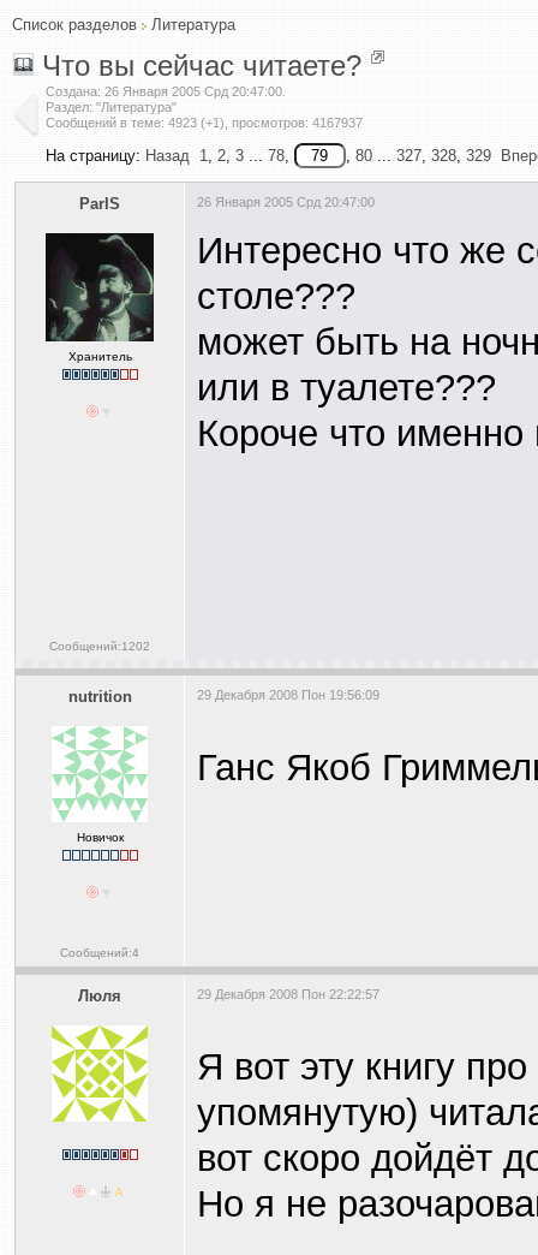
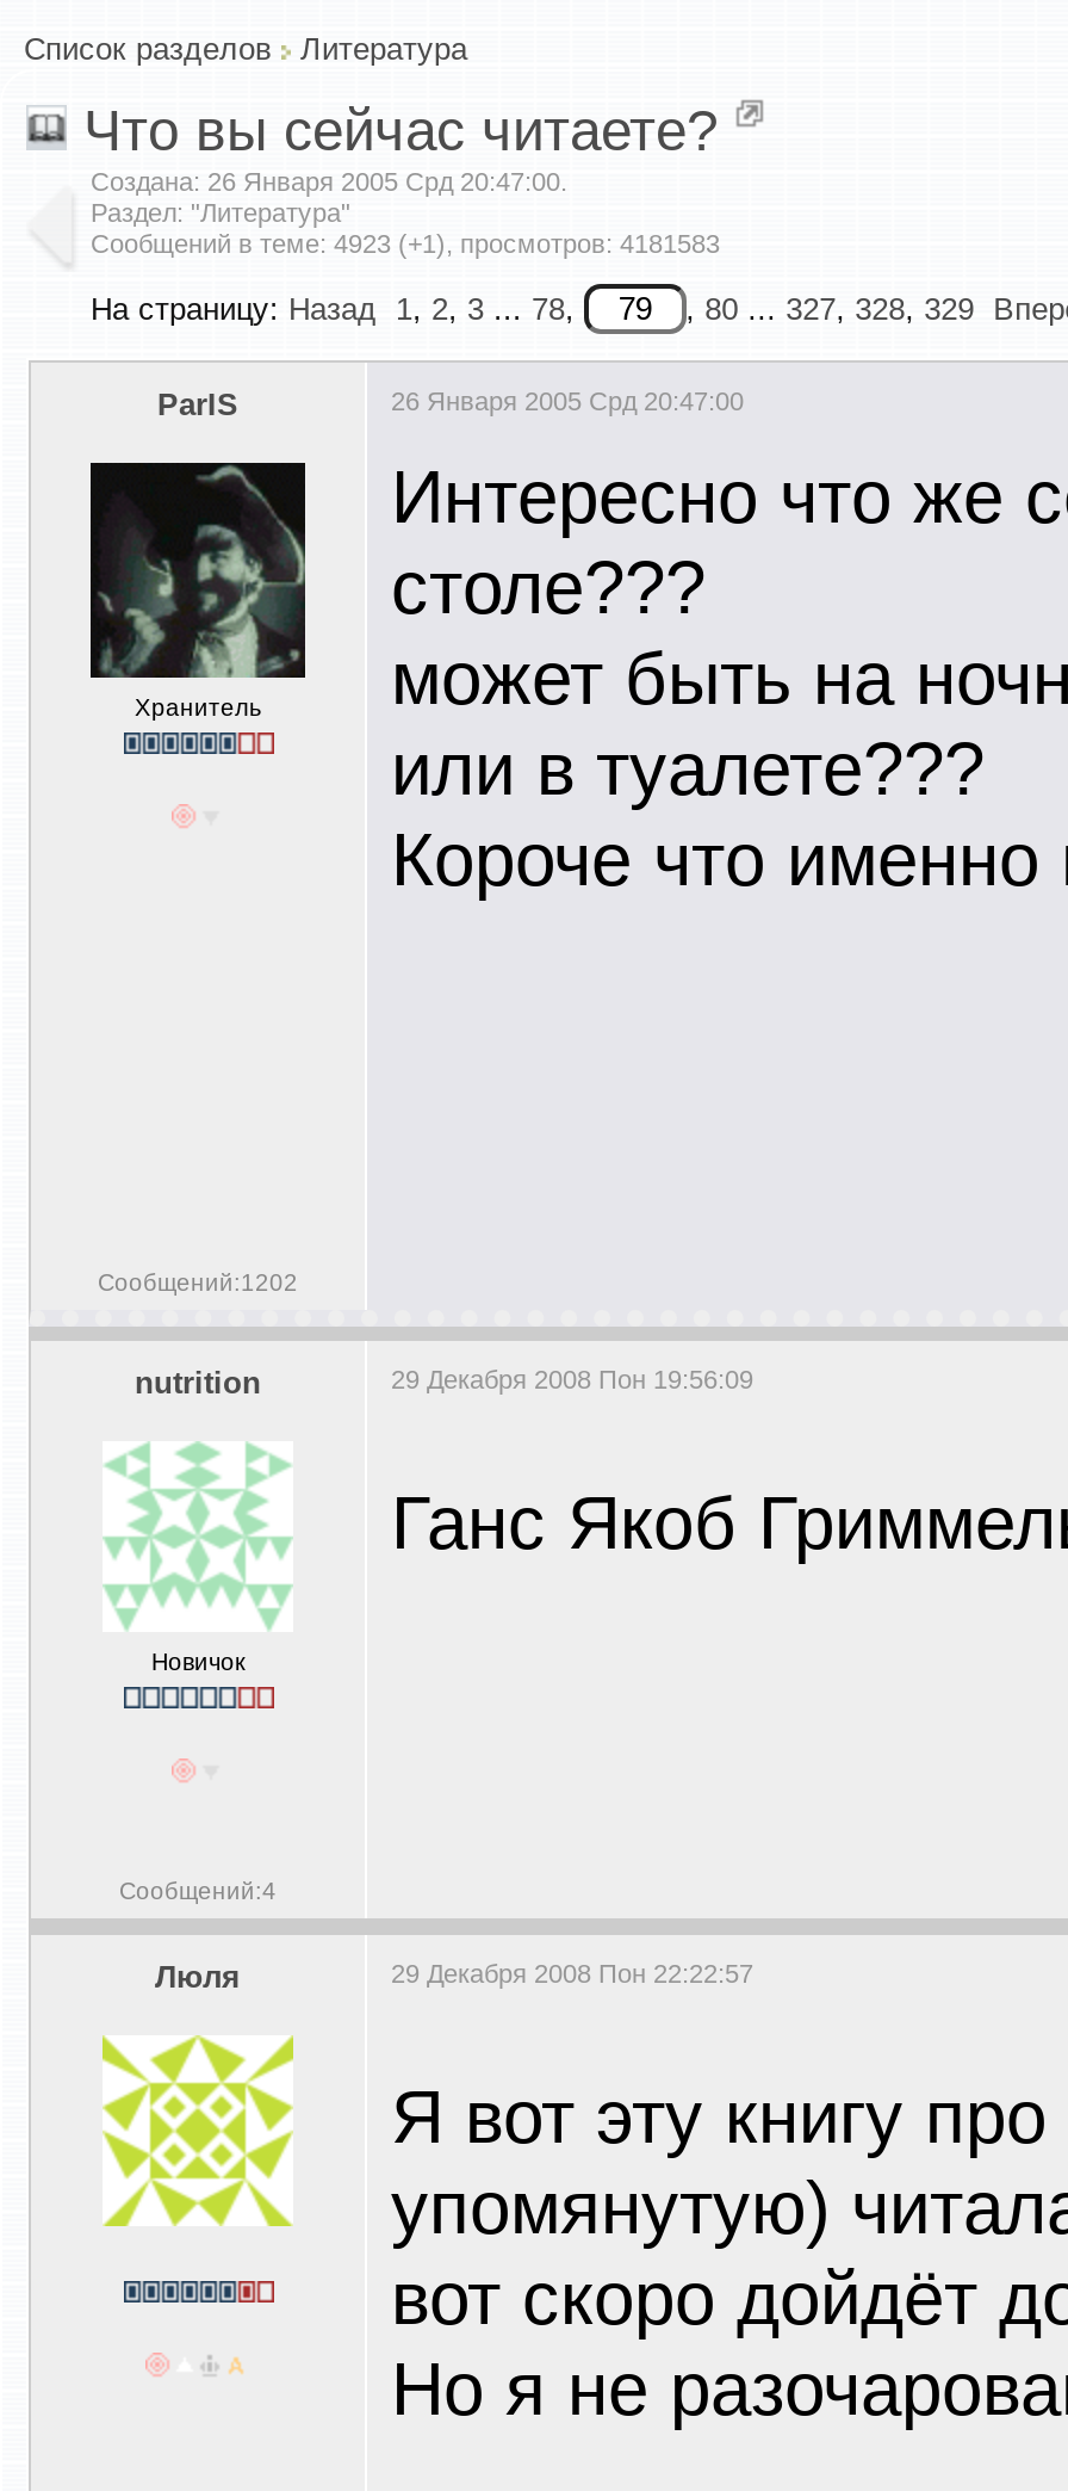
- Сообщений в теме: 4923 (+1), просмотров: 4167937
+ Сообщений в теме: 4923 (+1), просмотров: 4181583
